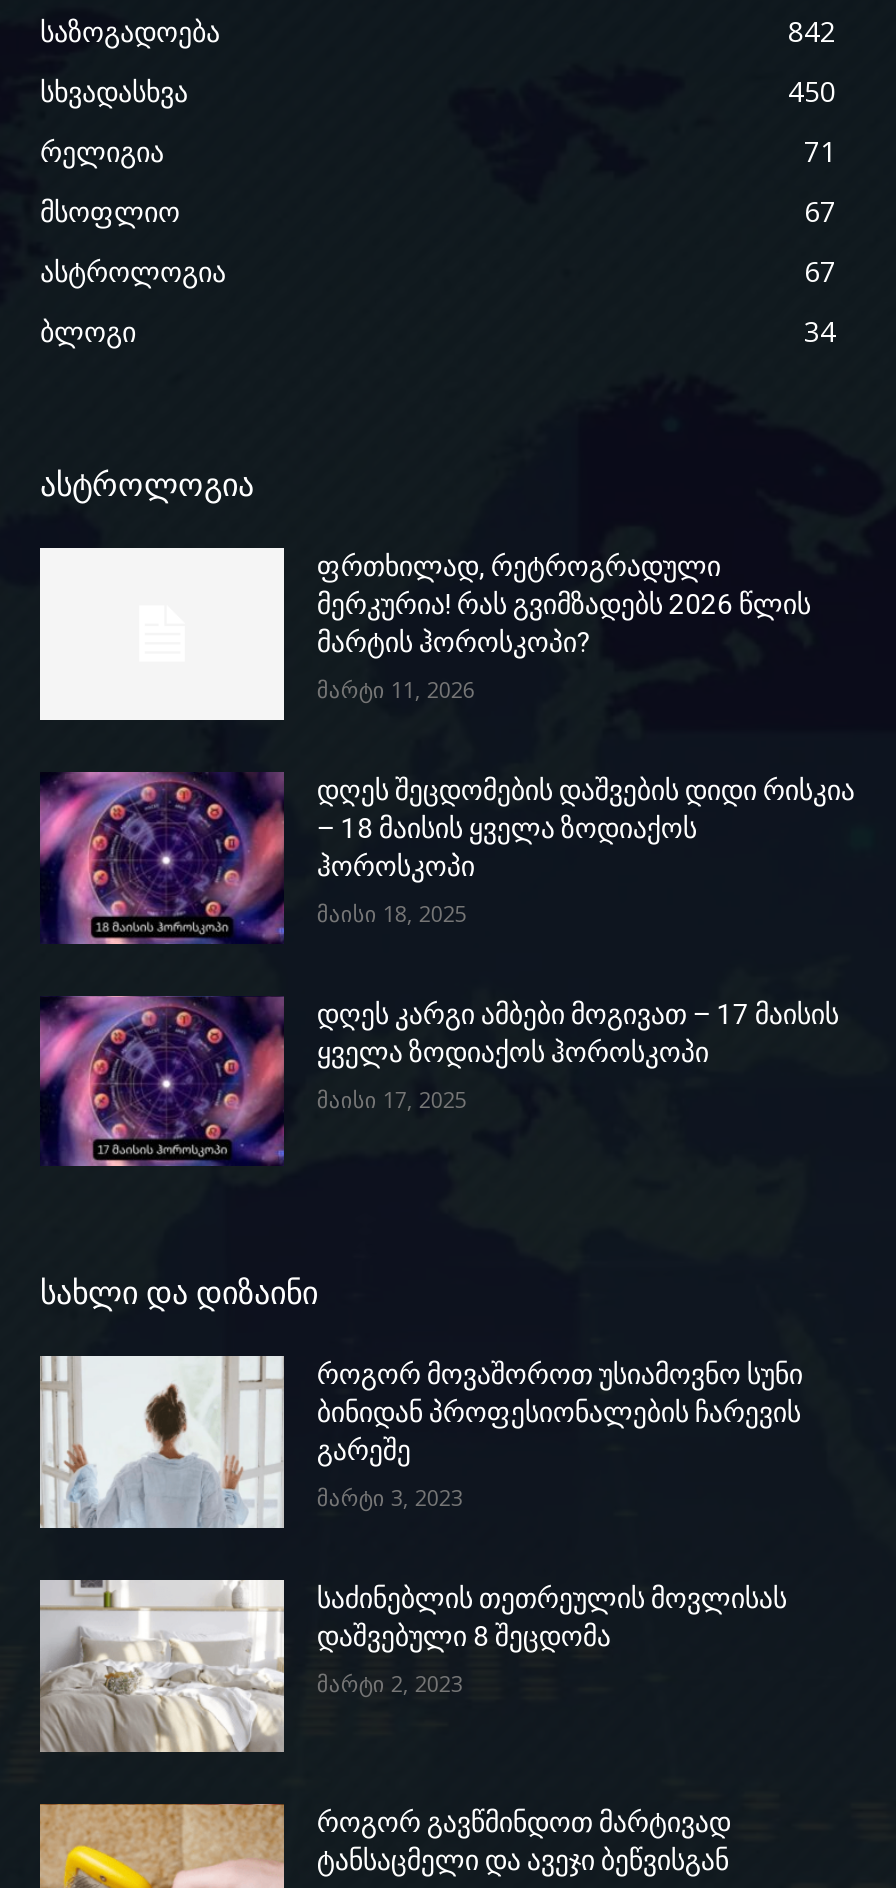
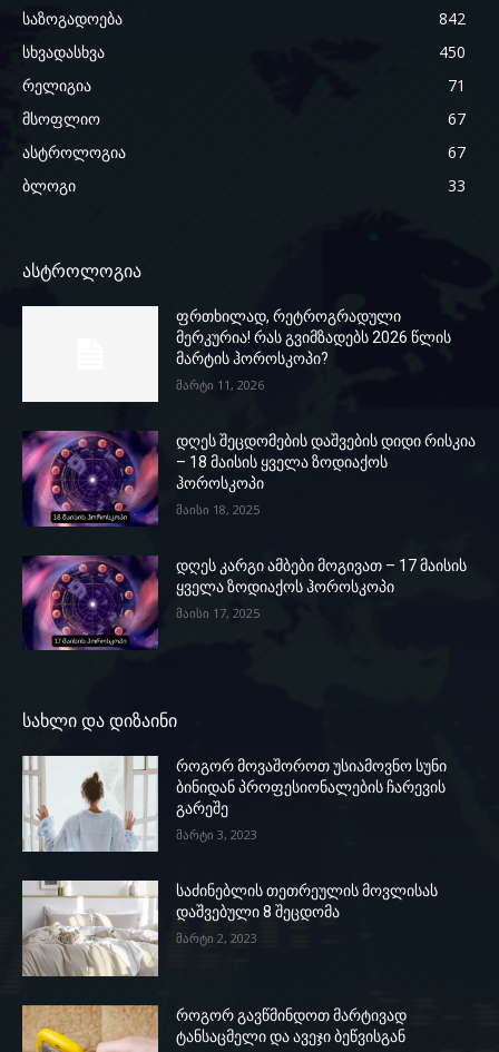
- 34
+ 33
